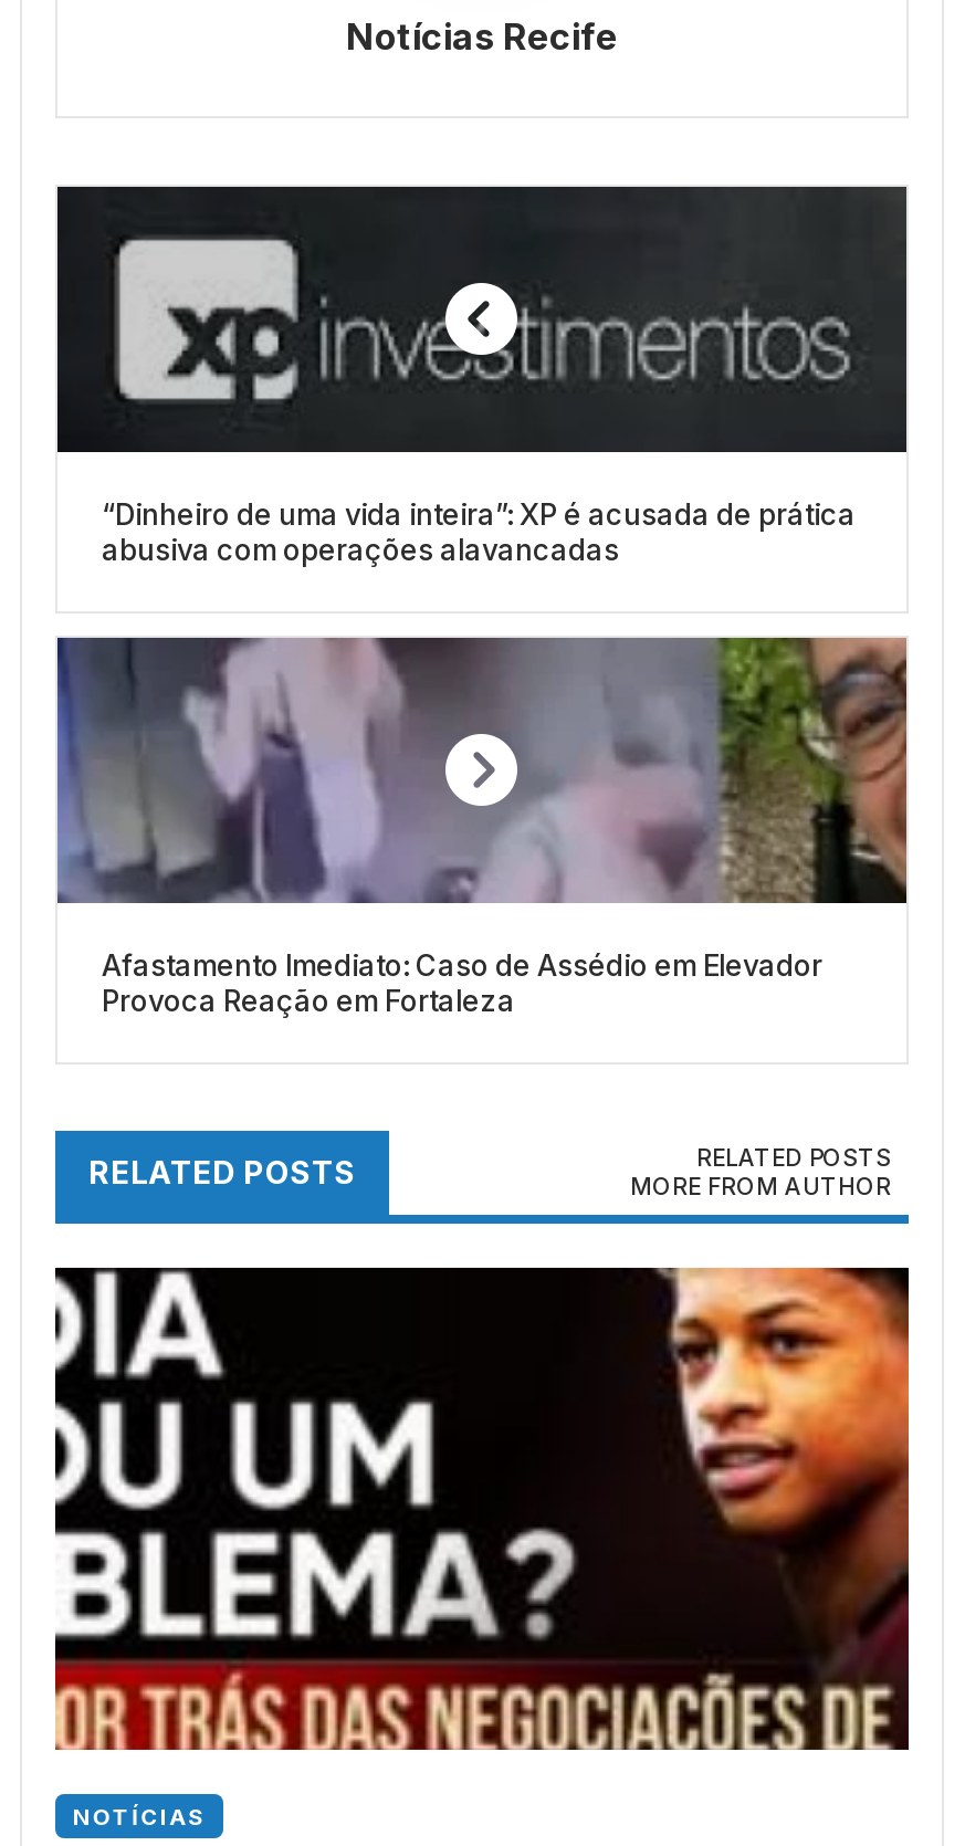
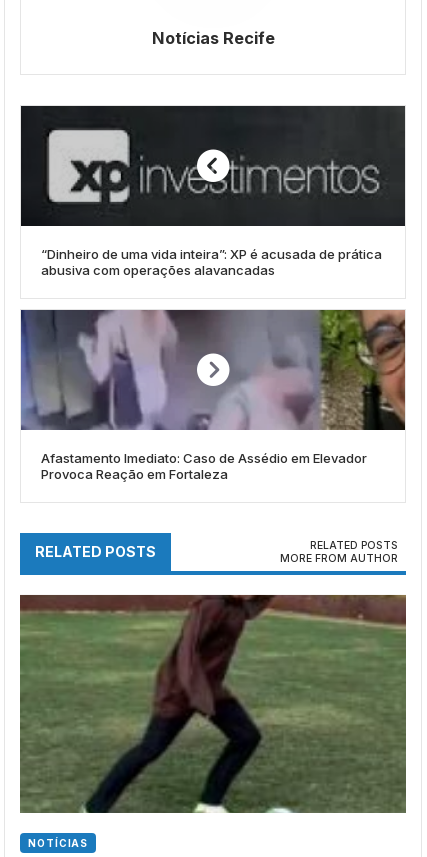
- [image]
+ [image]
